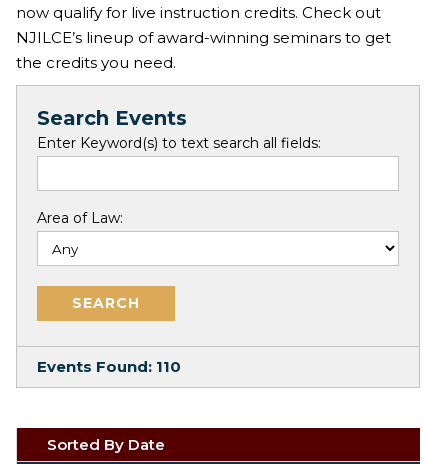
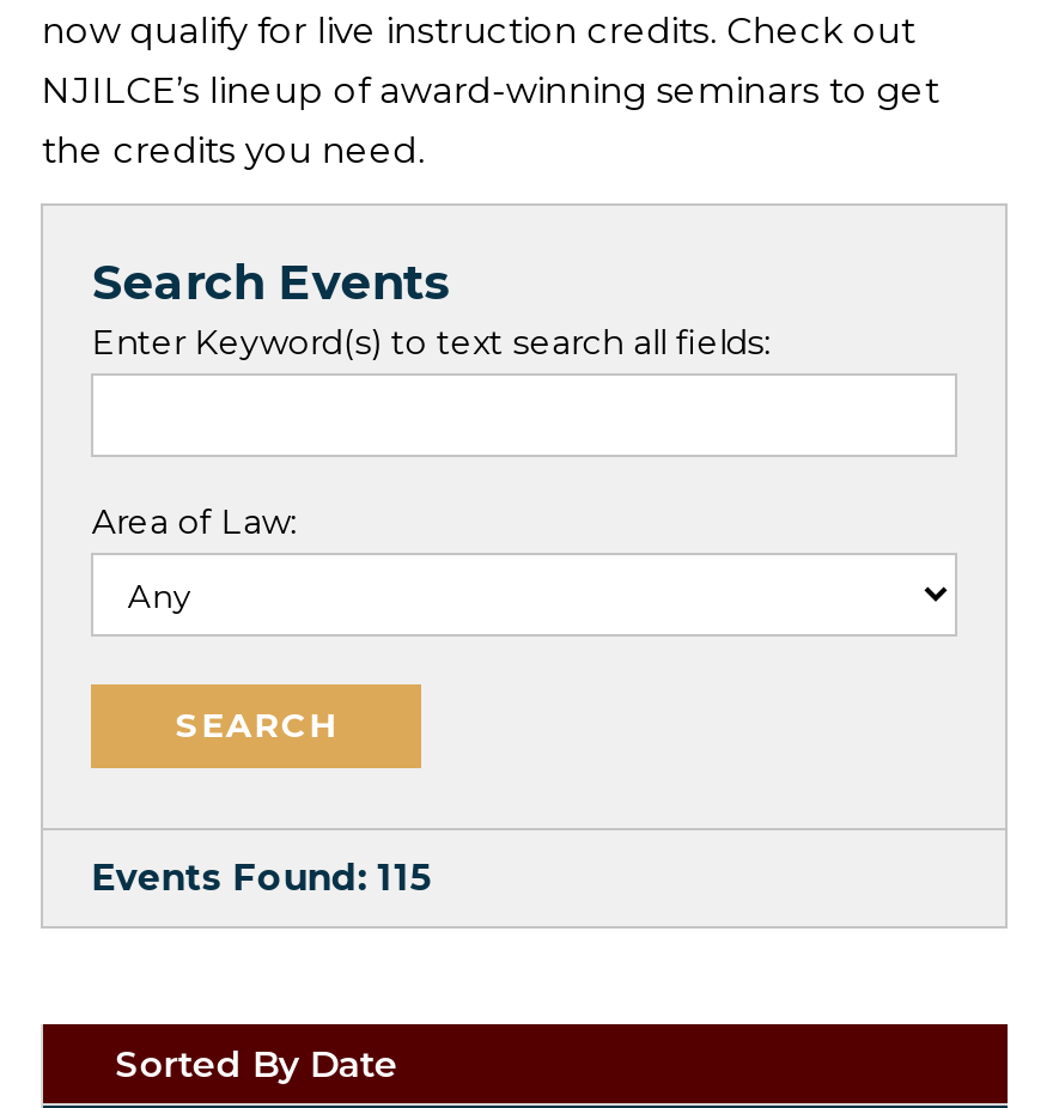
- Events Found: 110
+ Events Found: 115
